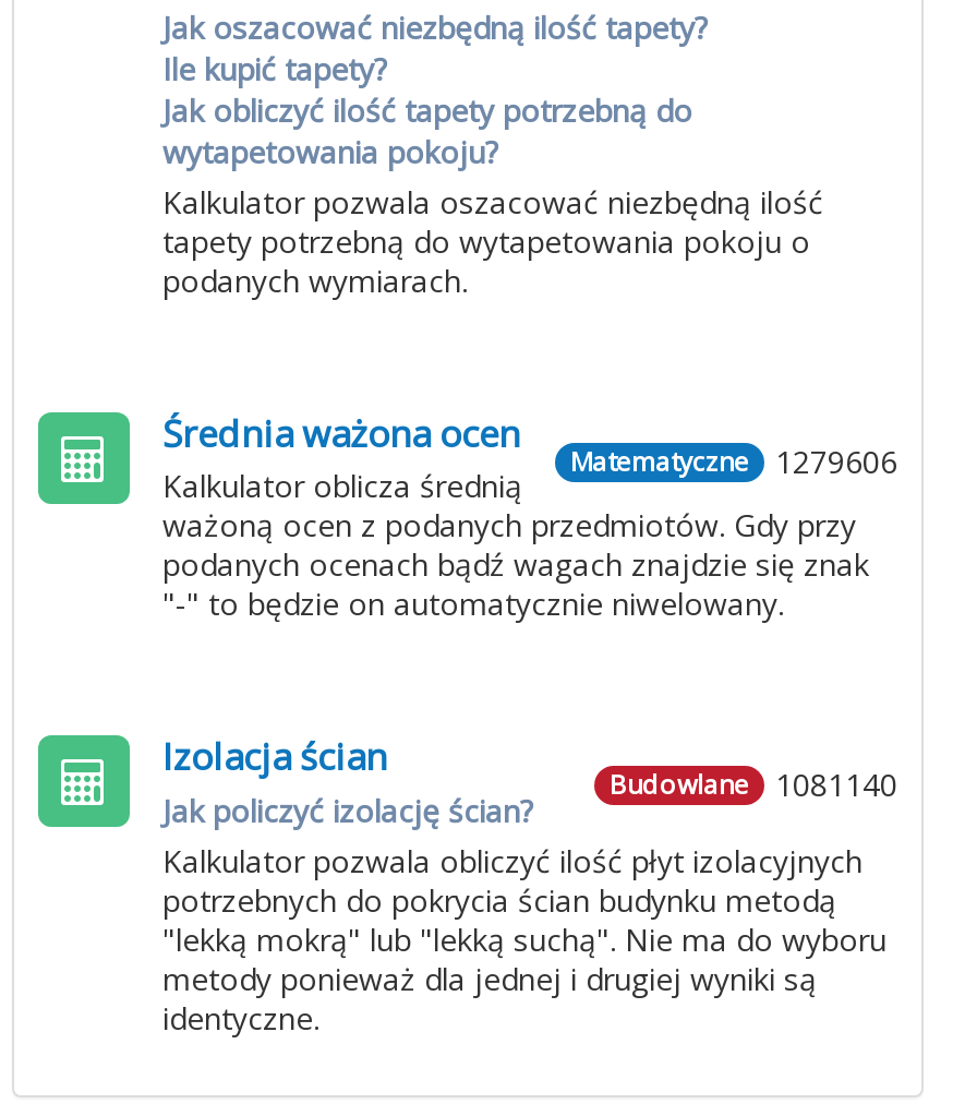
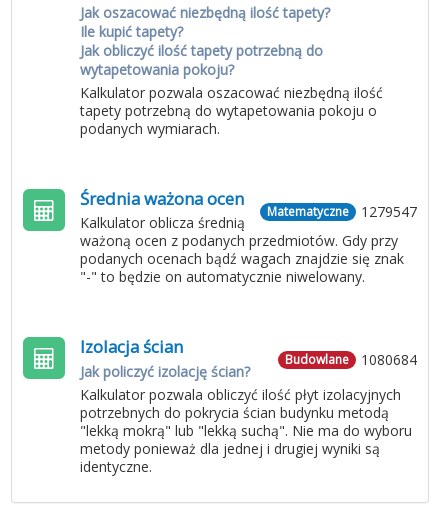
- Matematyczne 1279606
+ Matematyczne 1279547

- Budowlane 1081140
+ Budowlane 1080684
